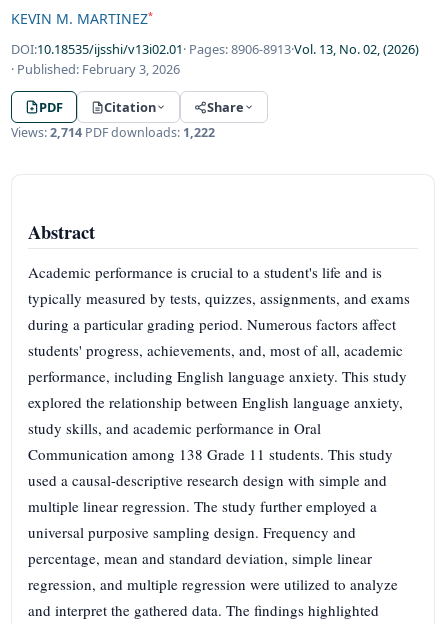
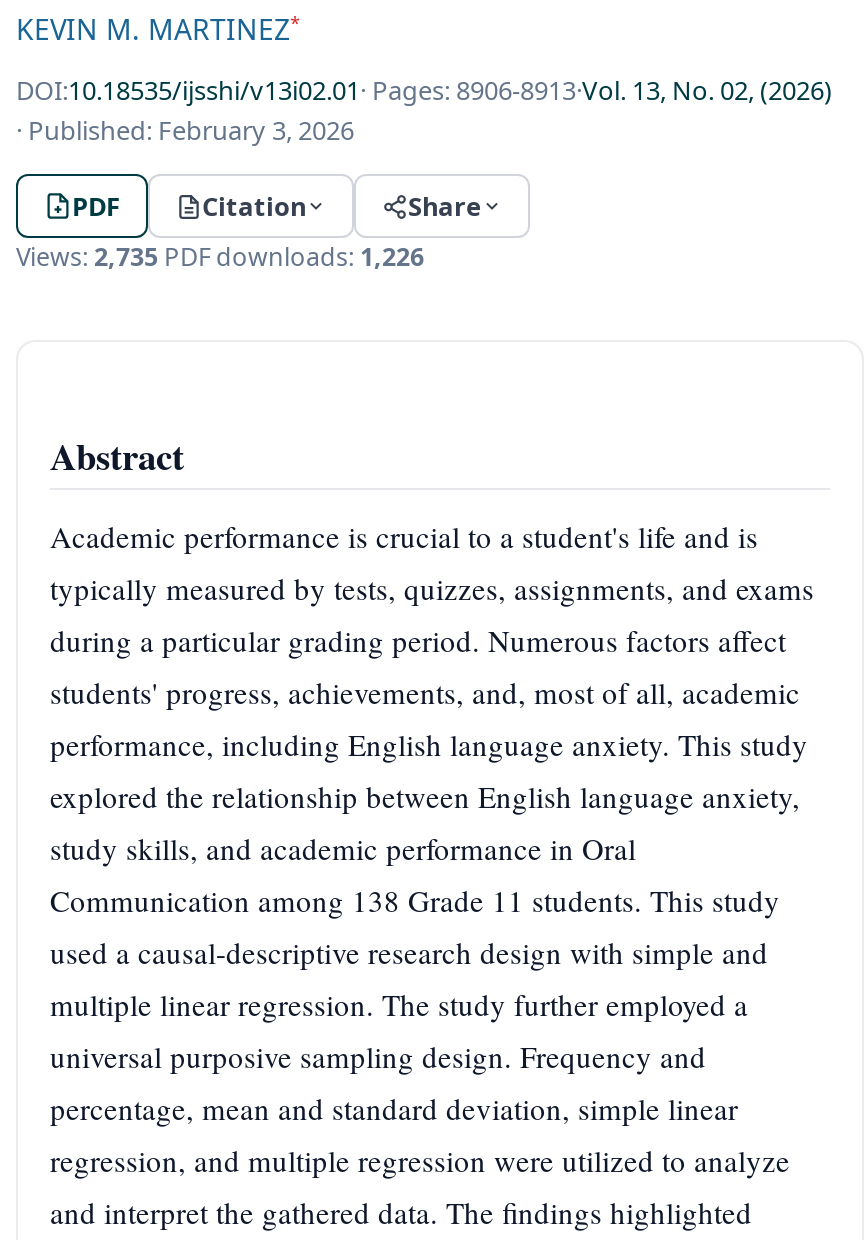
- Views: 2,714 PDF downloads: 1,222
+ Views: 2,735 PDF downloads: 1,226
